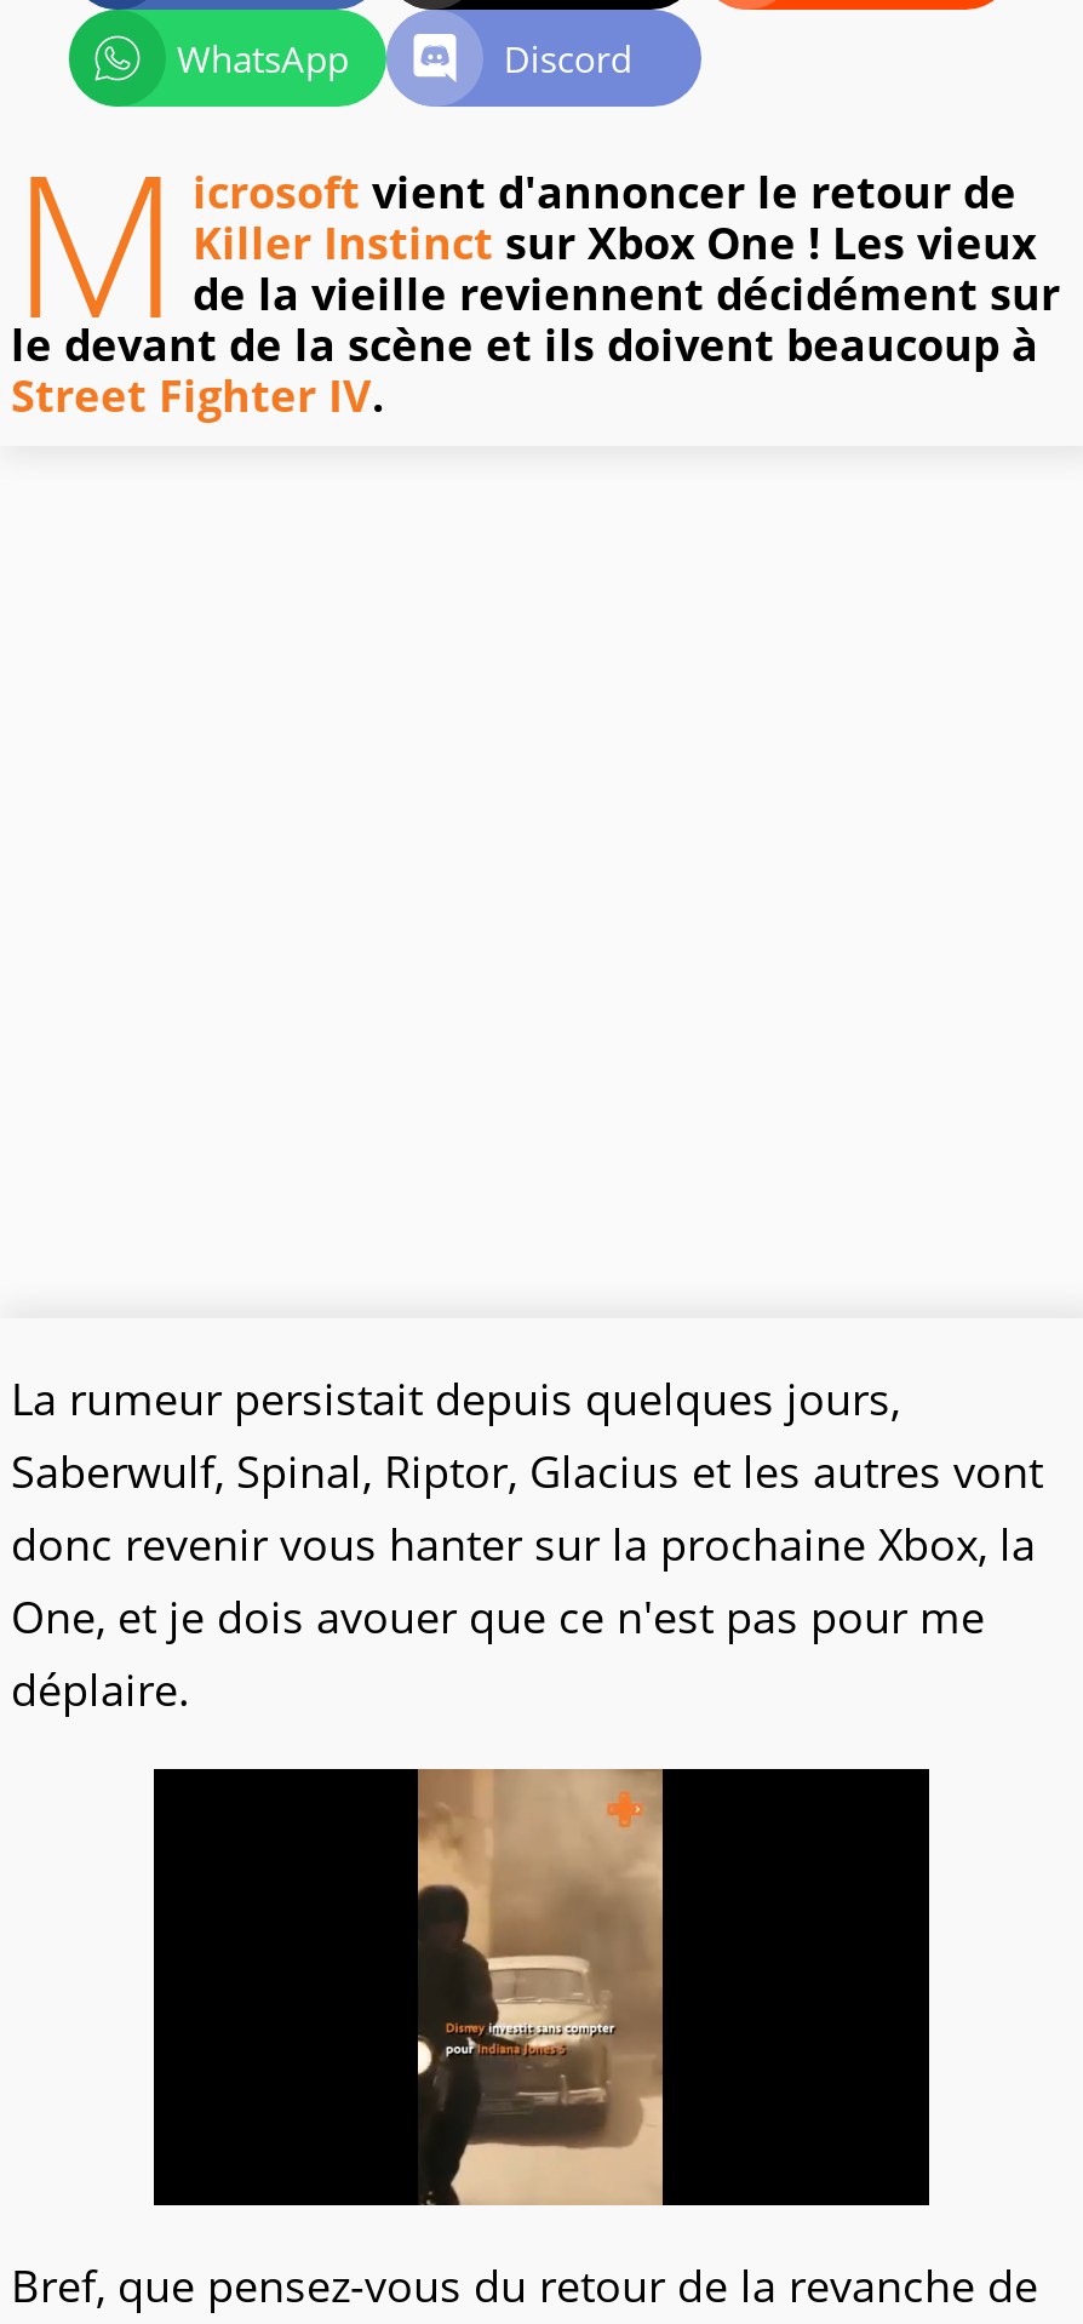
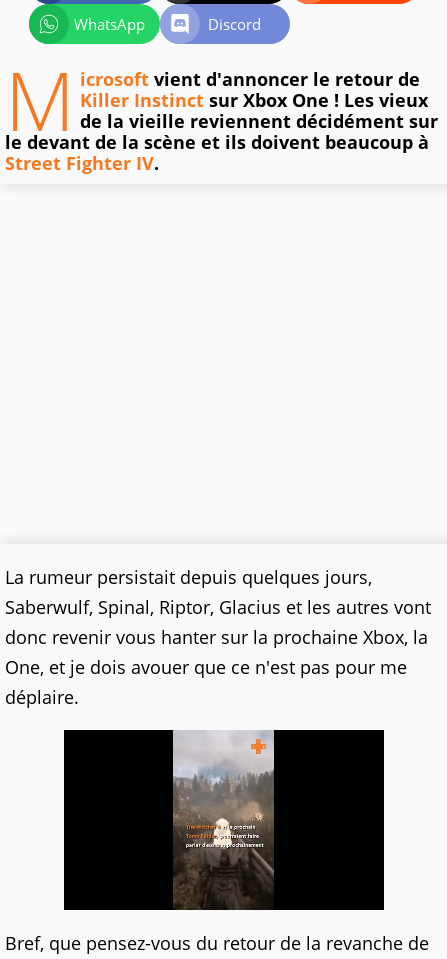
- [image]
+ [image]
